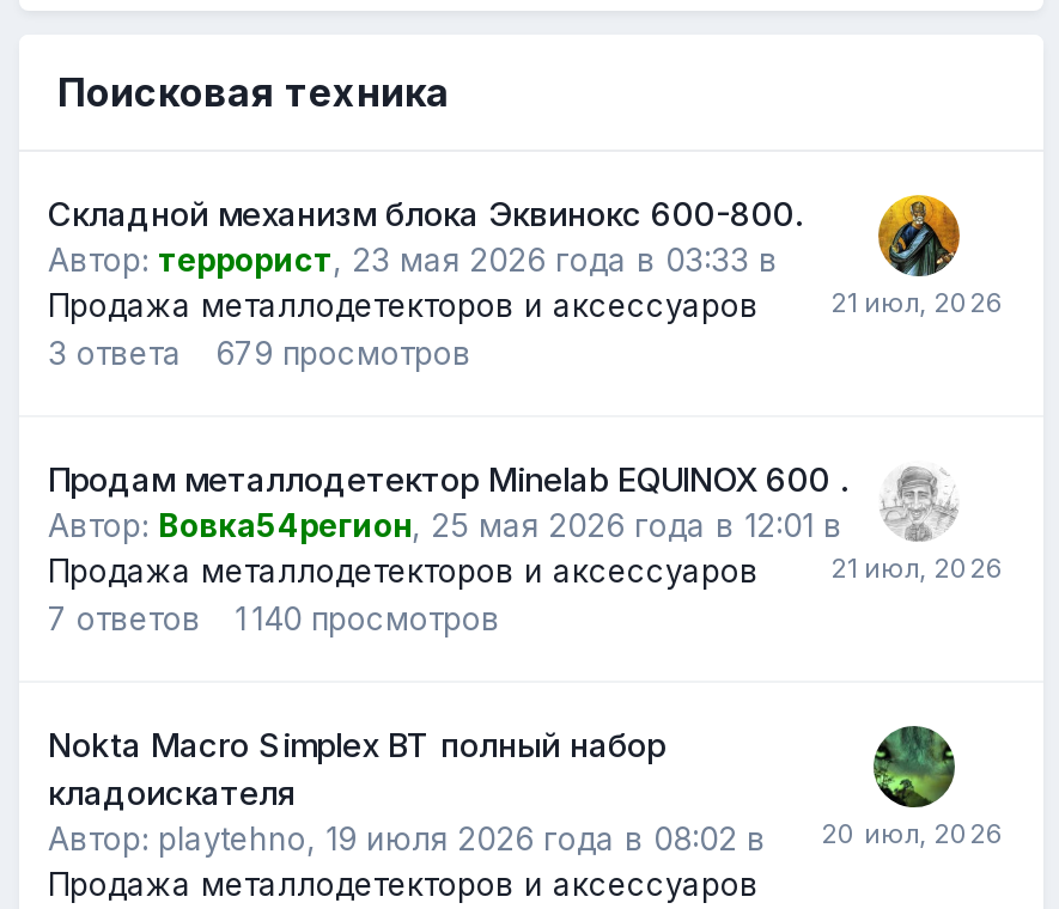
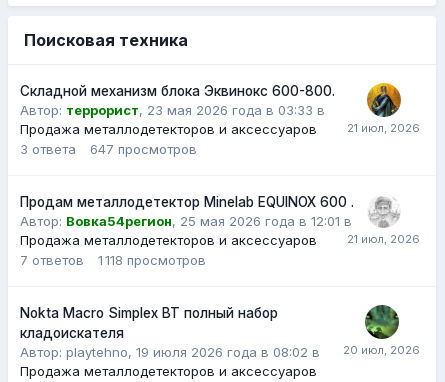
- 679 просмотров
+ 647 просмотров

- 7 ответов 1 140 просмотров
+ 7 ответов 1 118 просмотров
